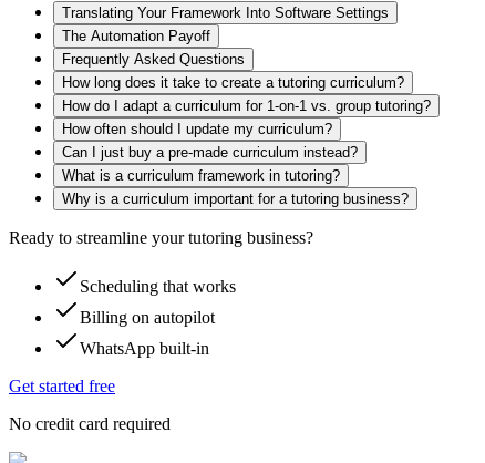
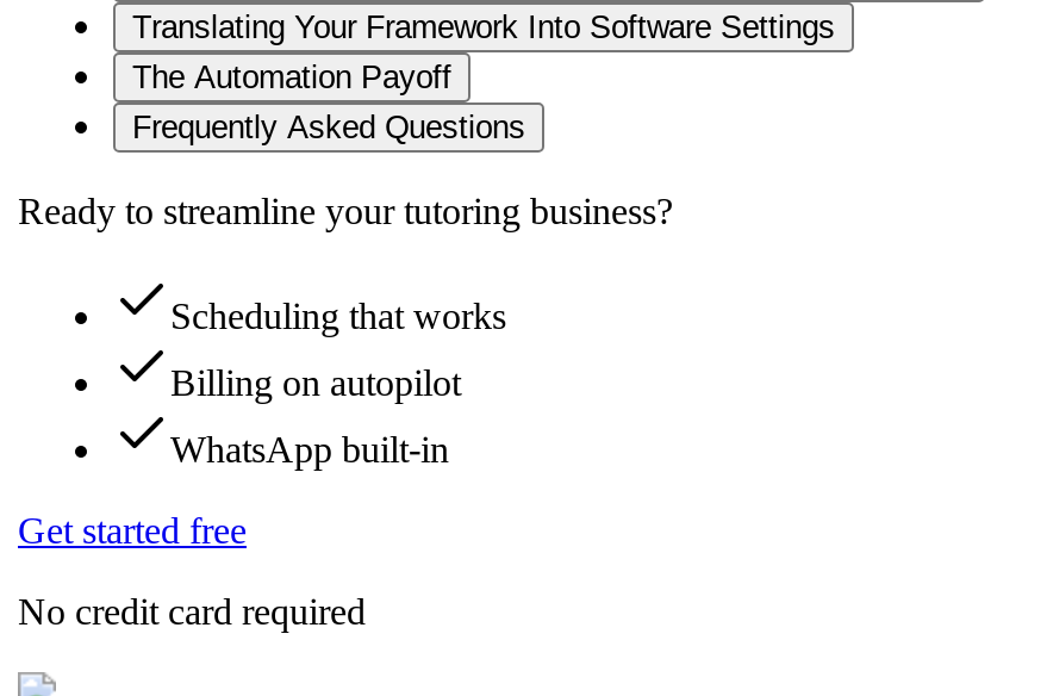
- How long does it take to create a tutoring curriculum?
- How do I adapt a curriculum for 1-on-1 vs. group tutoring?
- How often should I update my curriculum?
- Can I just buy a pre-made curriculum instead?
- What is a curriculum framework in tutoring?
- Why is a curriculum important for a tutoring business?
